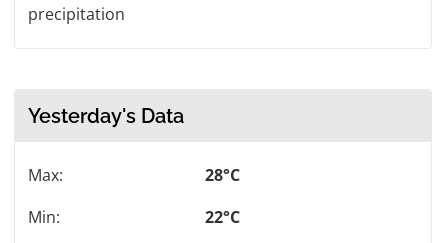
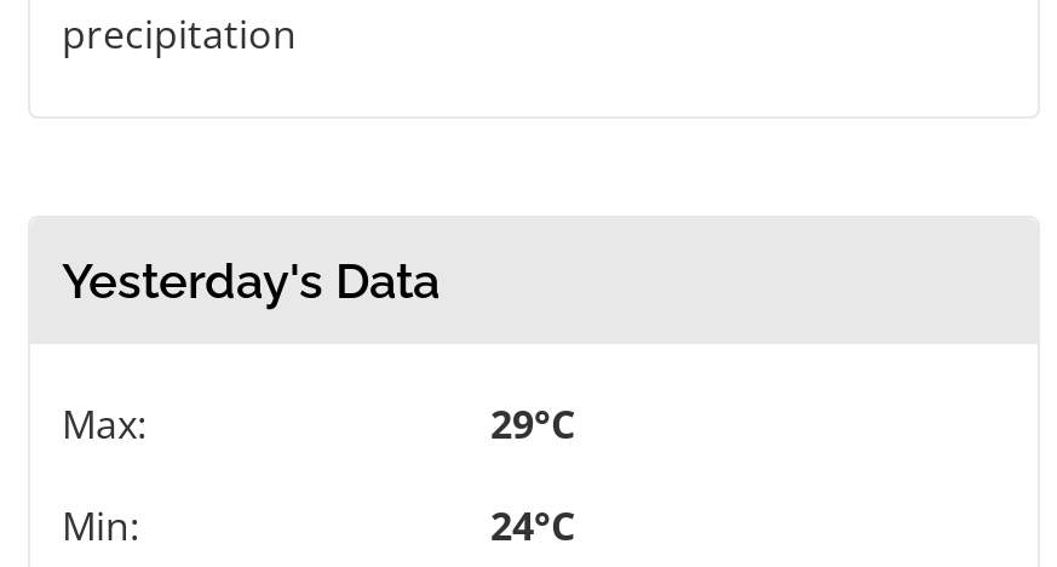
- 28°C
+ 29°C

- 22°C
+ 24°C
